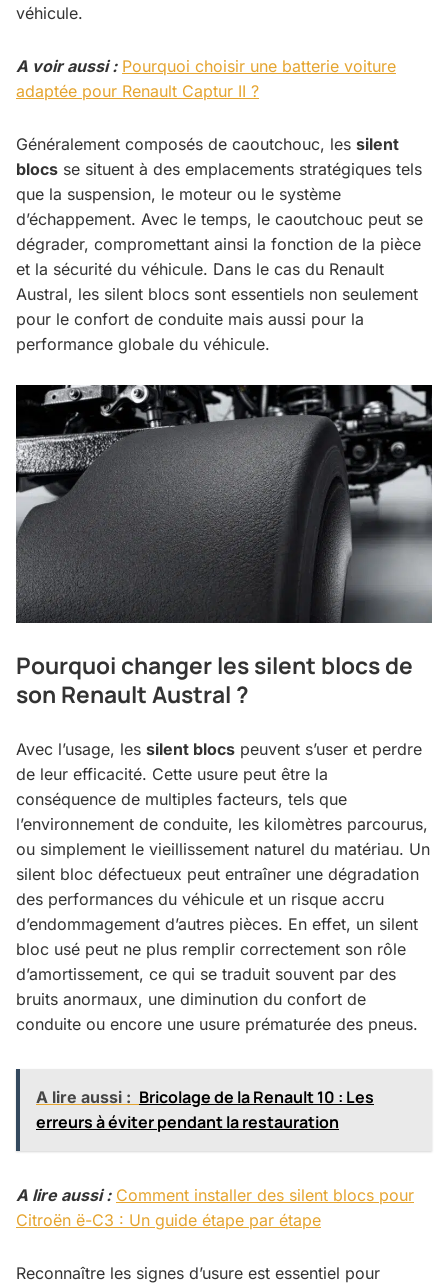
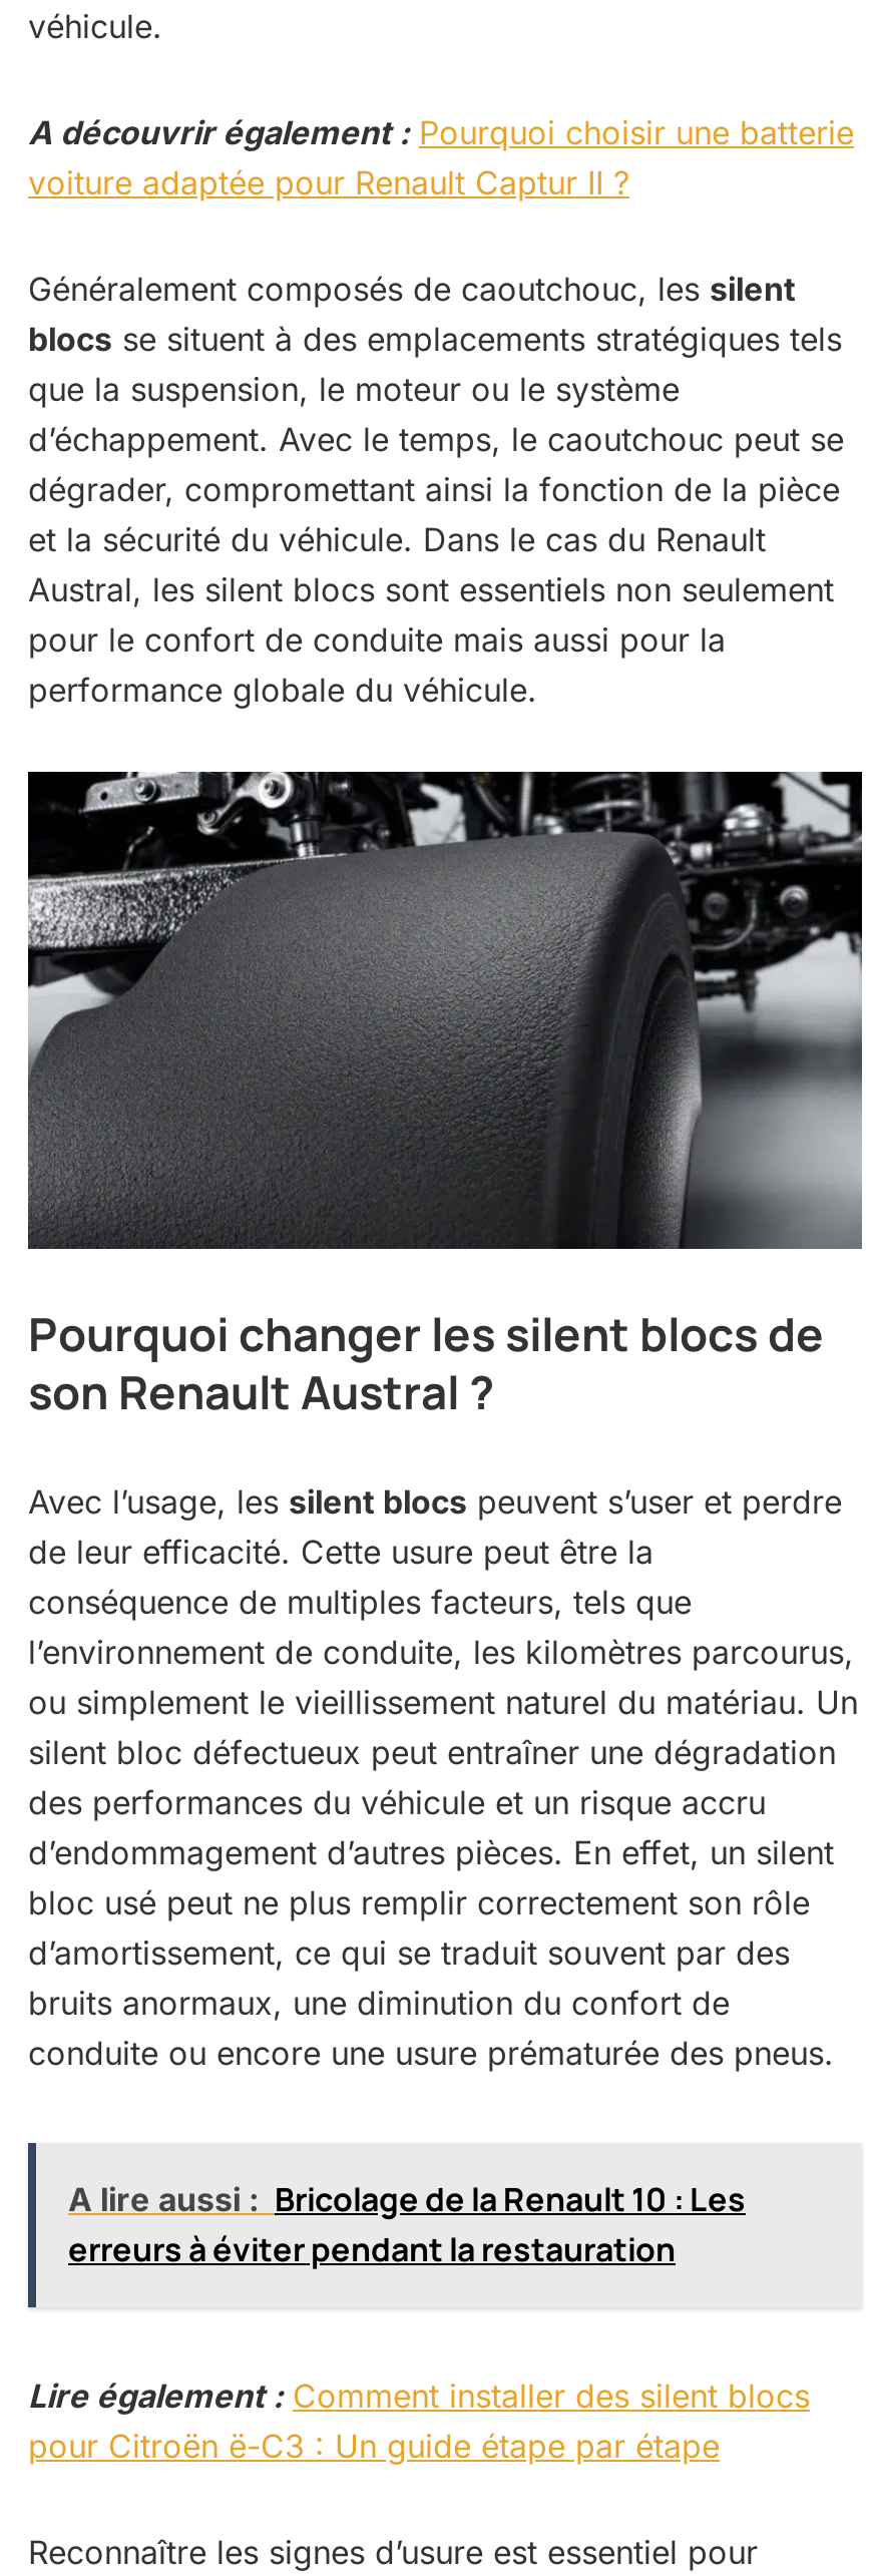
- A voir aussi : Pourquoi choisir une batterie voiture
- adaptée pour Renault Captur II ?
+ A découvrir également : Pourquoi choisir une batterie
+ voiture adaptée pour Renault Captur II ?

- A lire aussi : Comment installer des silent blocs pour
- Citroën ë-C3 : Un guide étape par étape
+ Lire également : Comment installer des silent blocs
+ pour Citroën ë-C3 : Un guide étape par étape
